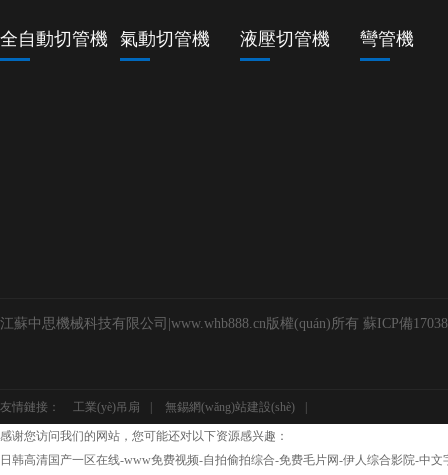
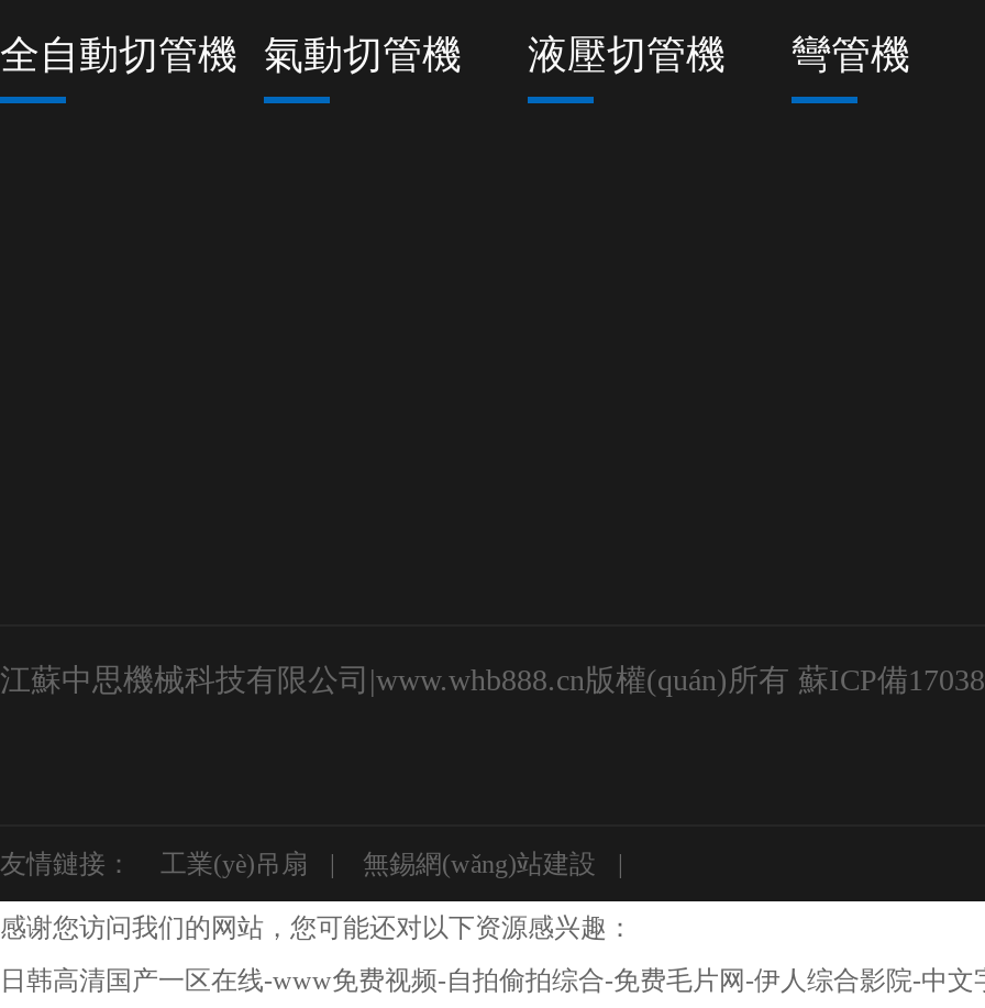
- 無錫網(wǎng)站建設(shè)
+ 無錫網(wǎng)站建設
